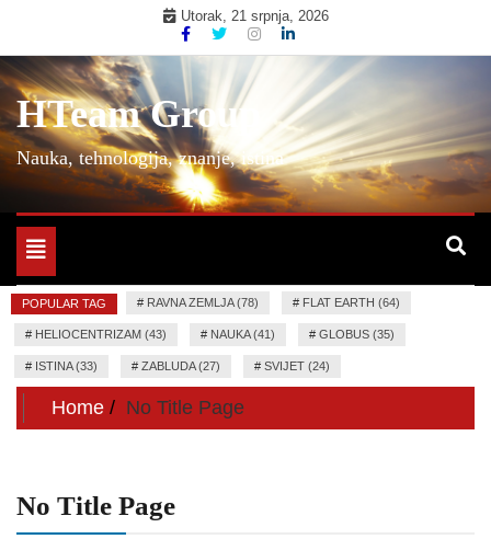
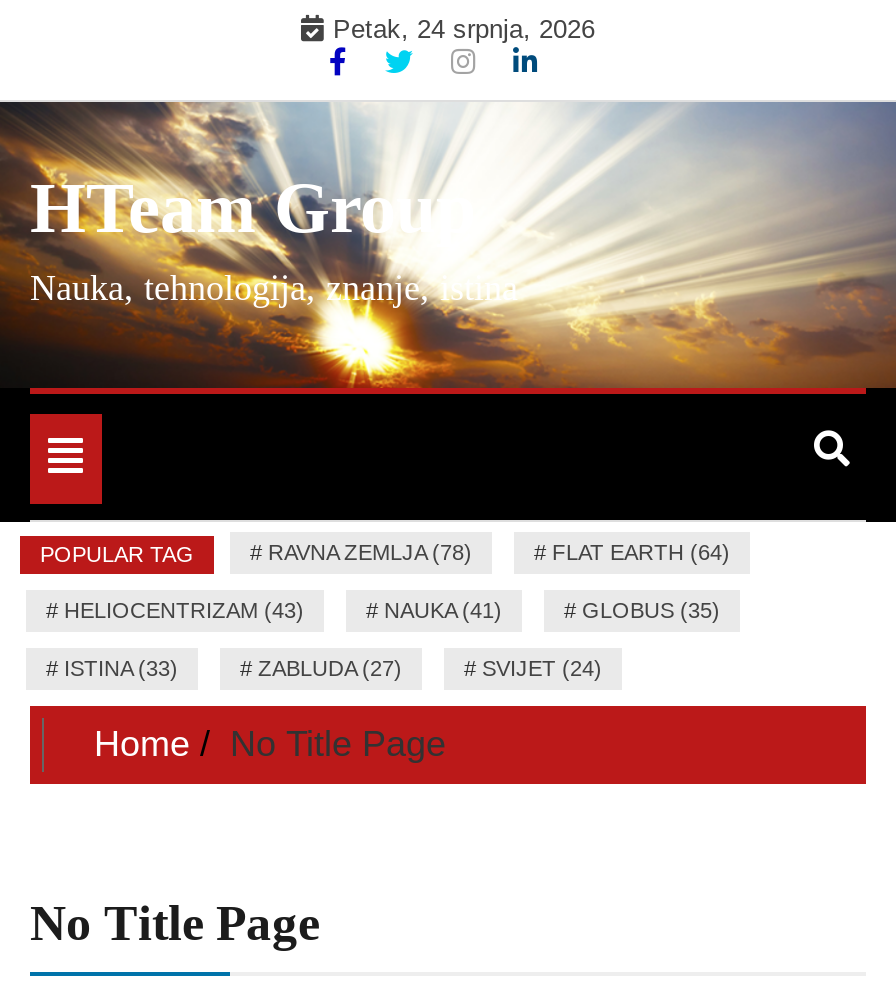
- Utorak, 21 srpnja, 2026
+ Petak, 24 srpnja, 2026
